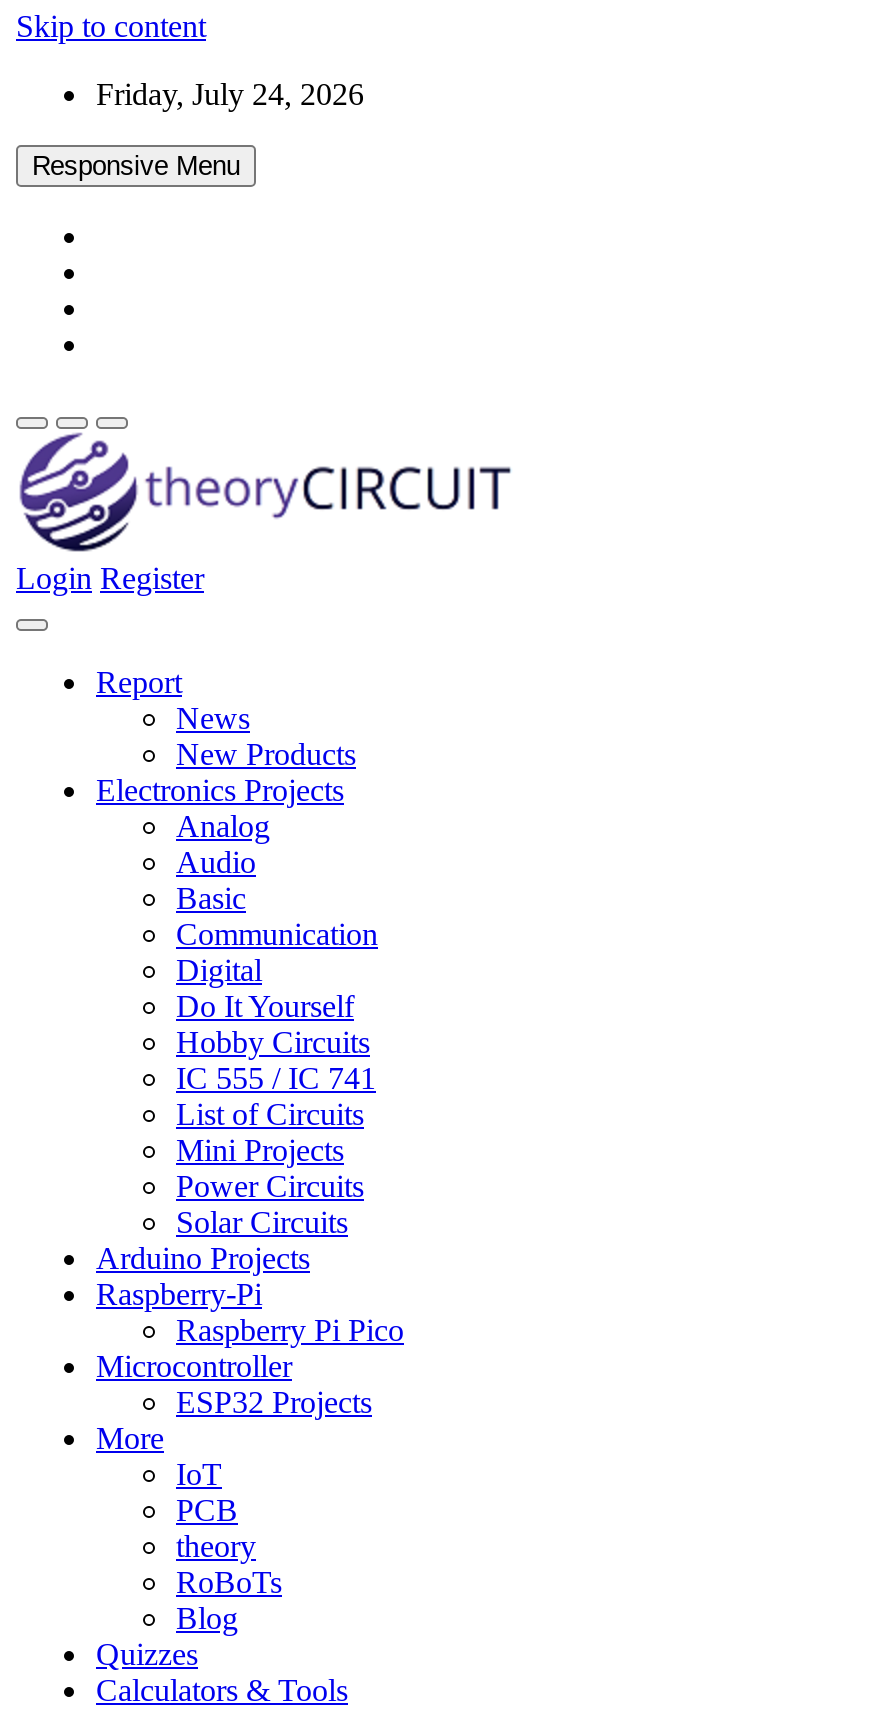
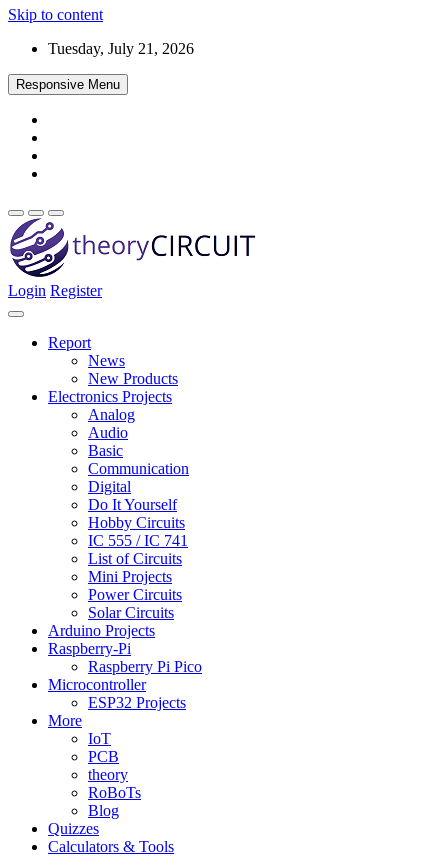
- Friday, July 24, 2026
+ Tuesday, July 21, 2026
